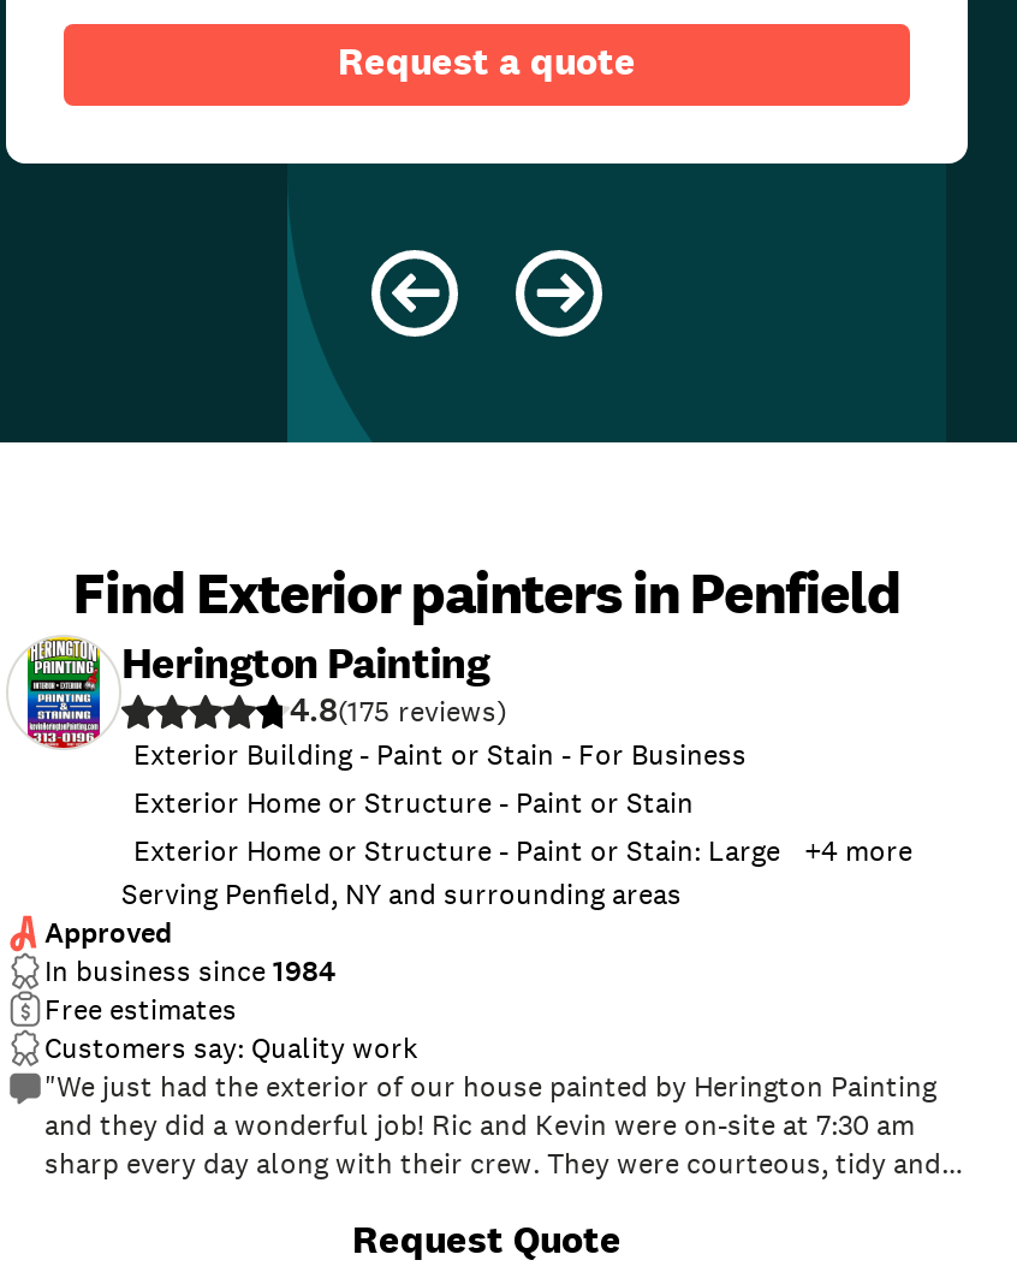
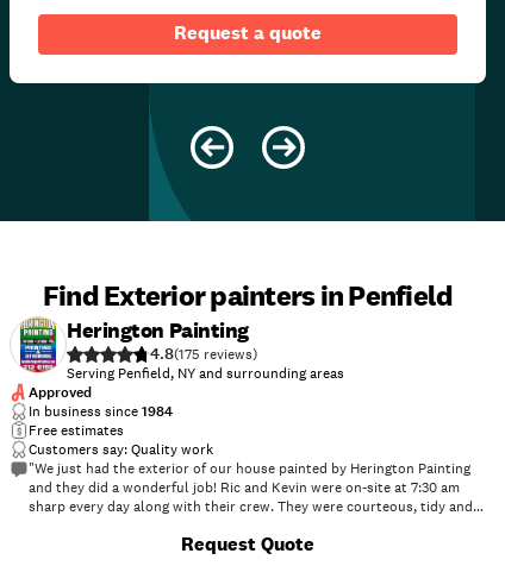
- Exterior Building - Paint or Stain - For Business
- Exterior Home or Structure - Paint or Stain
- Exterior Home or Structure - Paint or Stain: Large
- +4 more
